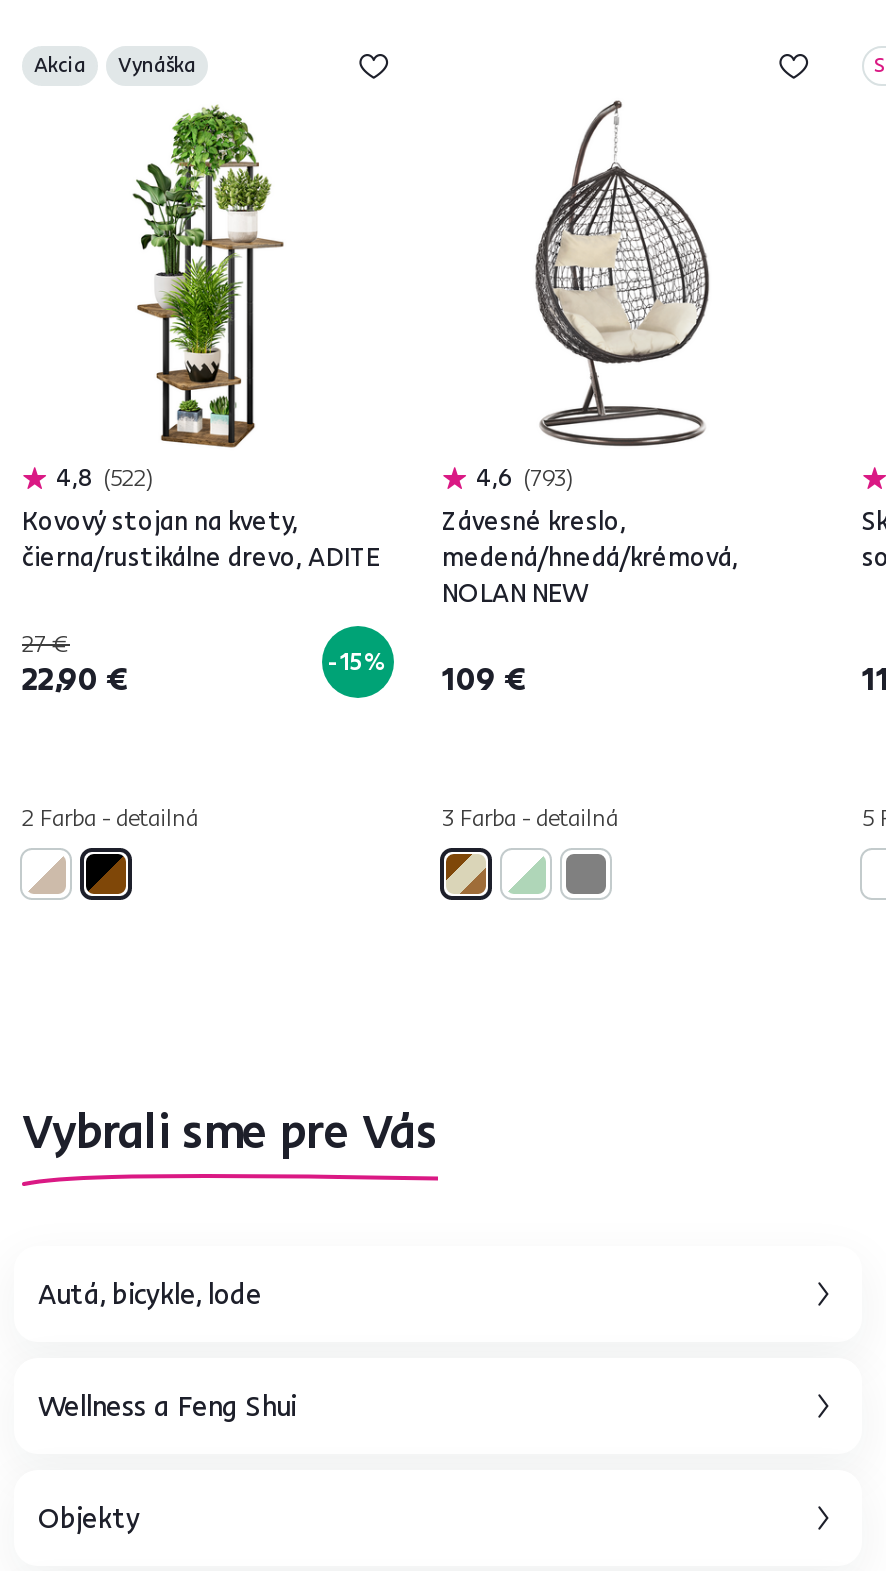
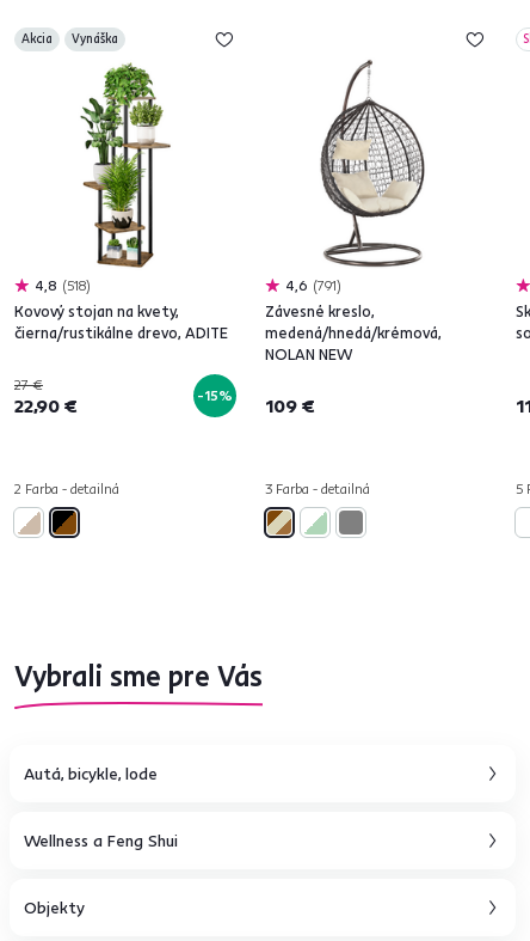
- 4,8 522
+ 4,8 518

- 4,6 793
+ 4,6 791
